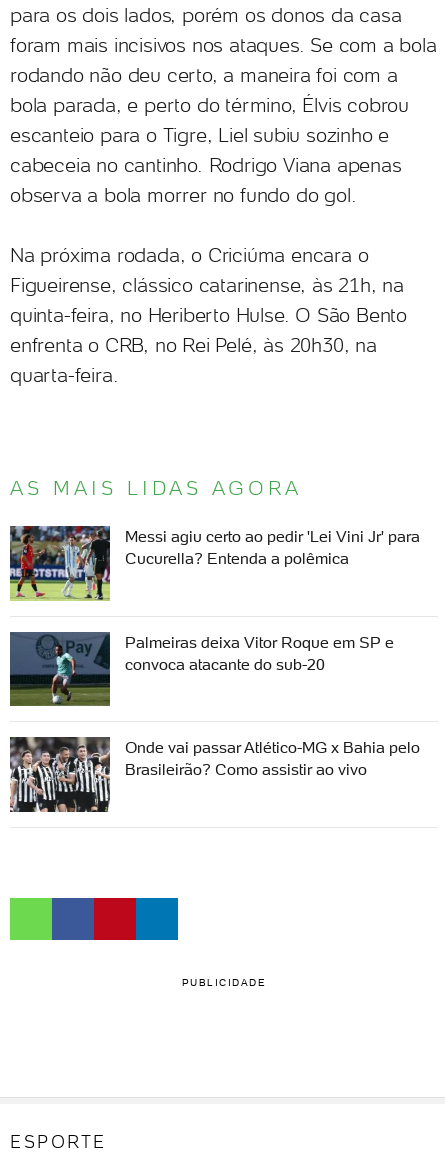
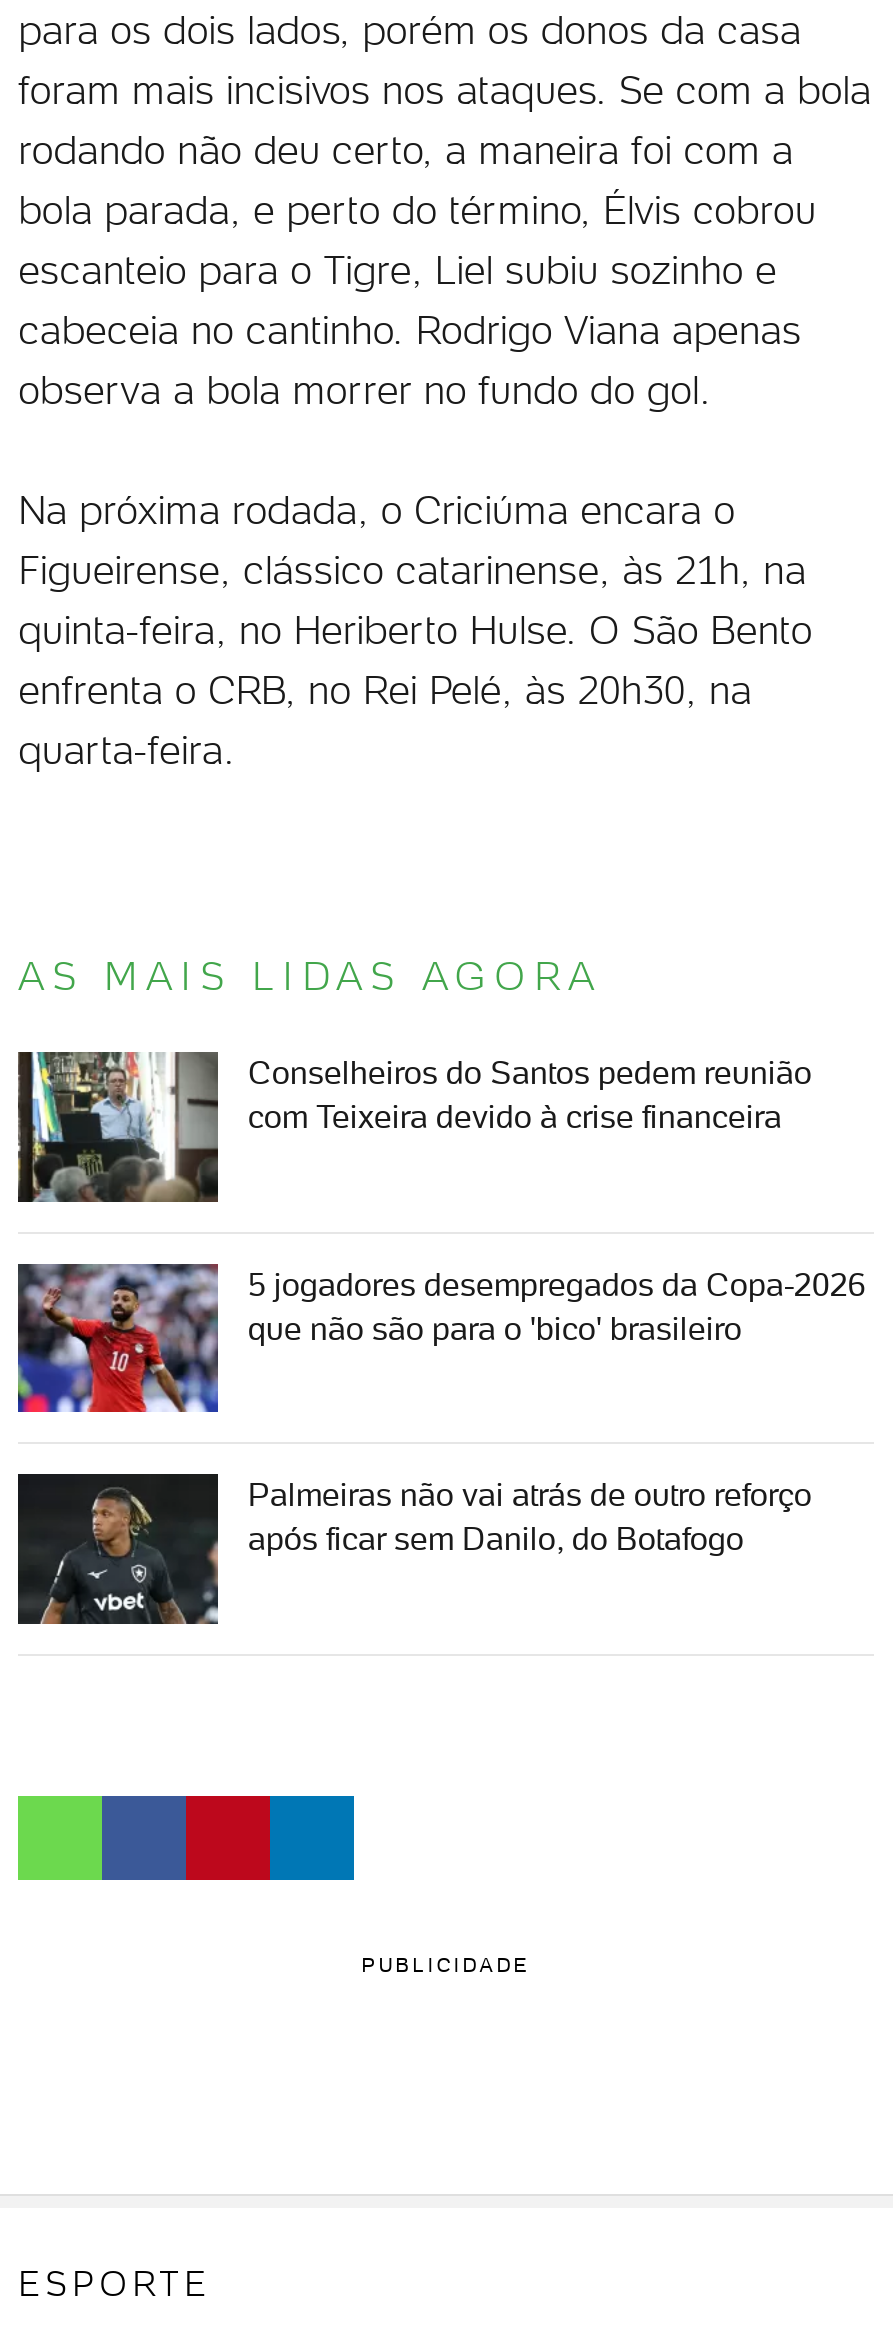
- [image]
- Messi agiu certo ao pedir 'Lei Vini Jr' para
- Cucurella? Entenda a polêmica
+ [image]
+ Conselheiros do Santos pedem reunião
+ com Teixeira devido à crise financeira

- [image]
- Palmeiras deixa Vitor Roque em SP e
- convoca atacante do sub-20
+ [image]
+ 5 jogadores desempregados da Copa-2026
+ que não são para o 'bico' brasileiro

- [image]
- Onde vai passar Atlético-MG x Bahia pelo
- Brasileirão? Como assistir ao vivo
+ [image]
+ Palmeiras não vai atrás de outro reforço
+ após ficar sem Danilo, do Botafogo
